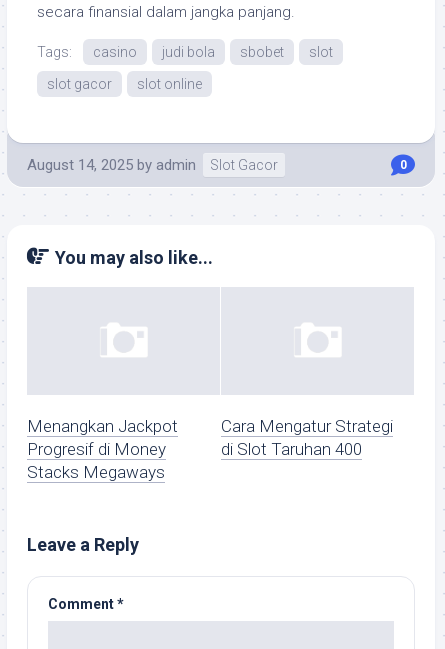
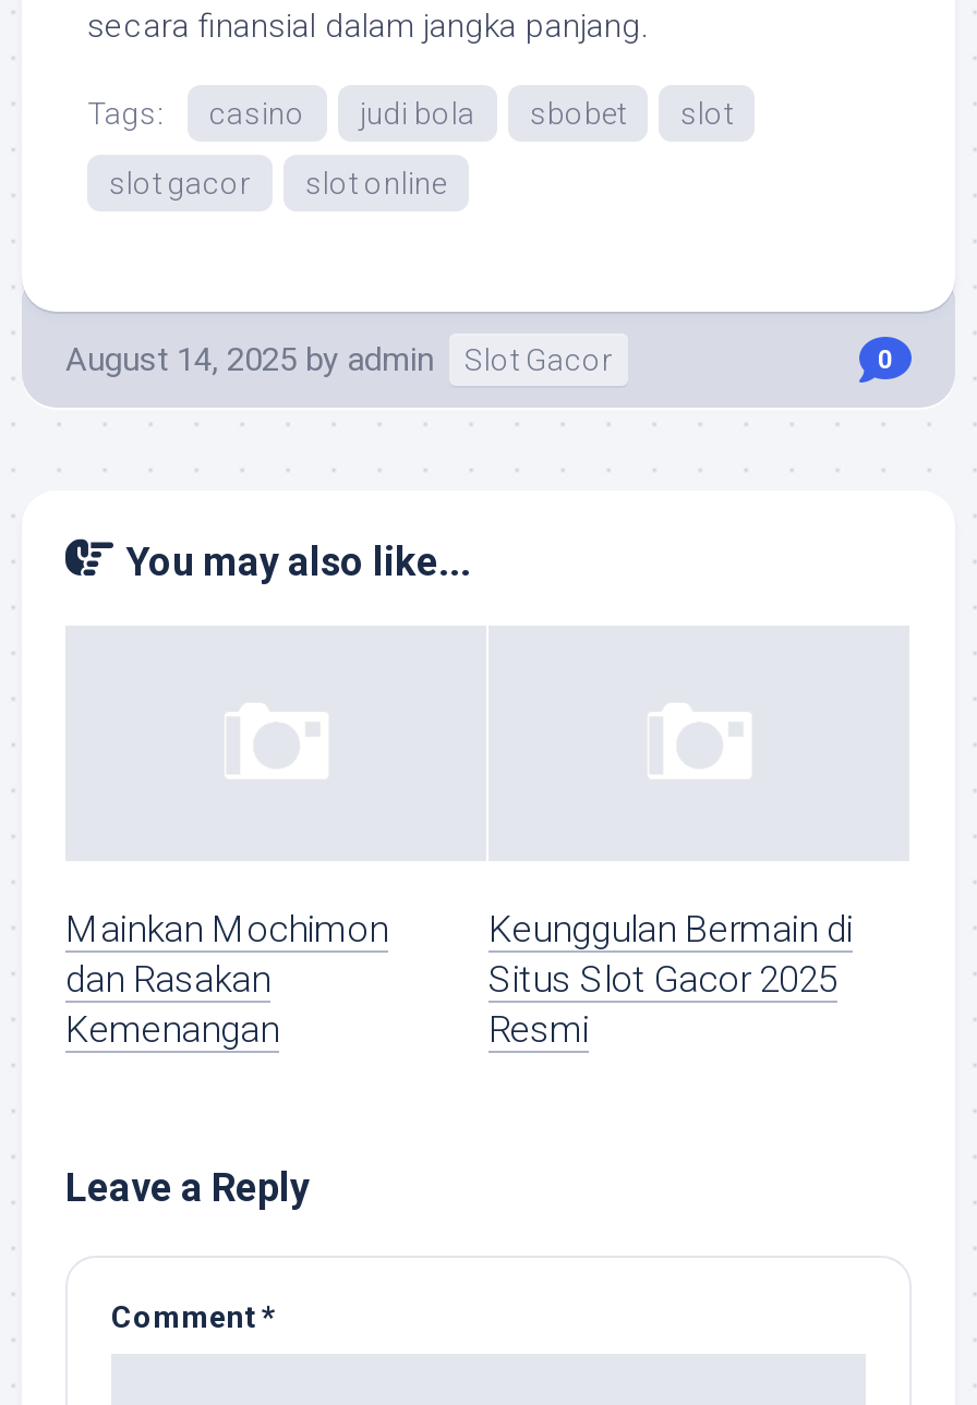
- Menangkan Jackpot
- Progresif di Money
- Stacks Megaways
+ Mainkan Mochimon
+ dan Rasakan
+ Kemenangan

- Cara Mengatur Strategi
- di Slot Taruhan 400
+ Keunggulan Bermain di
+ Situs Slot Gacor 2025
+ Resmi
